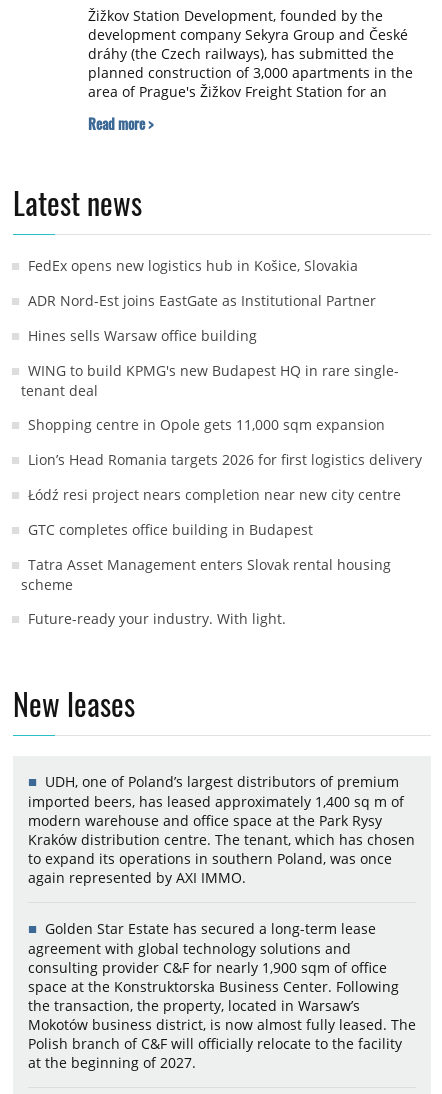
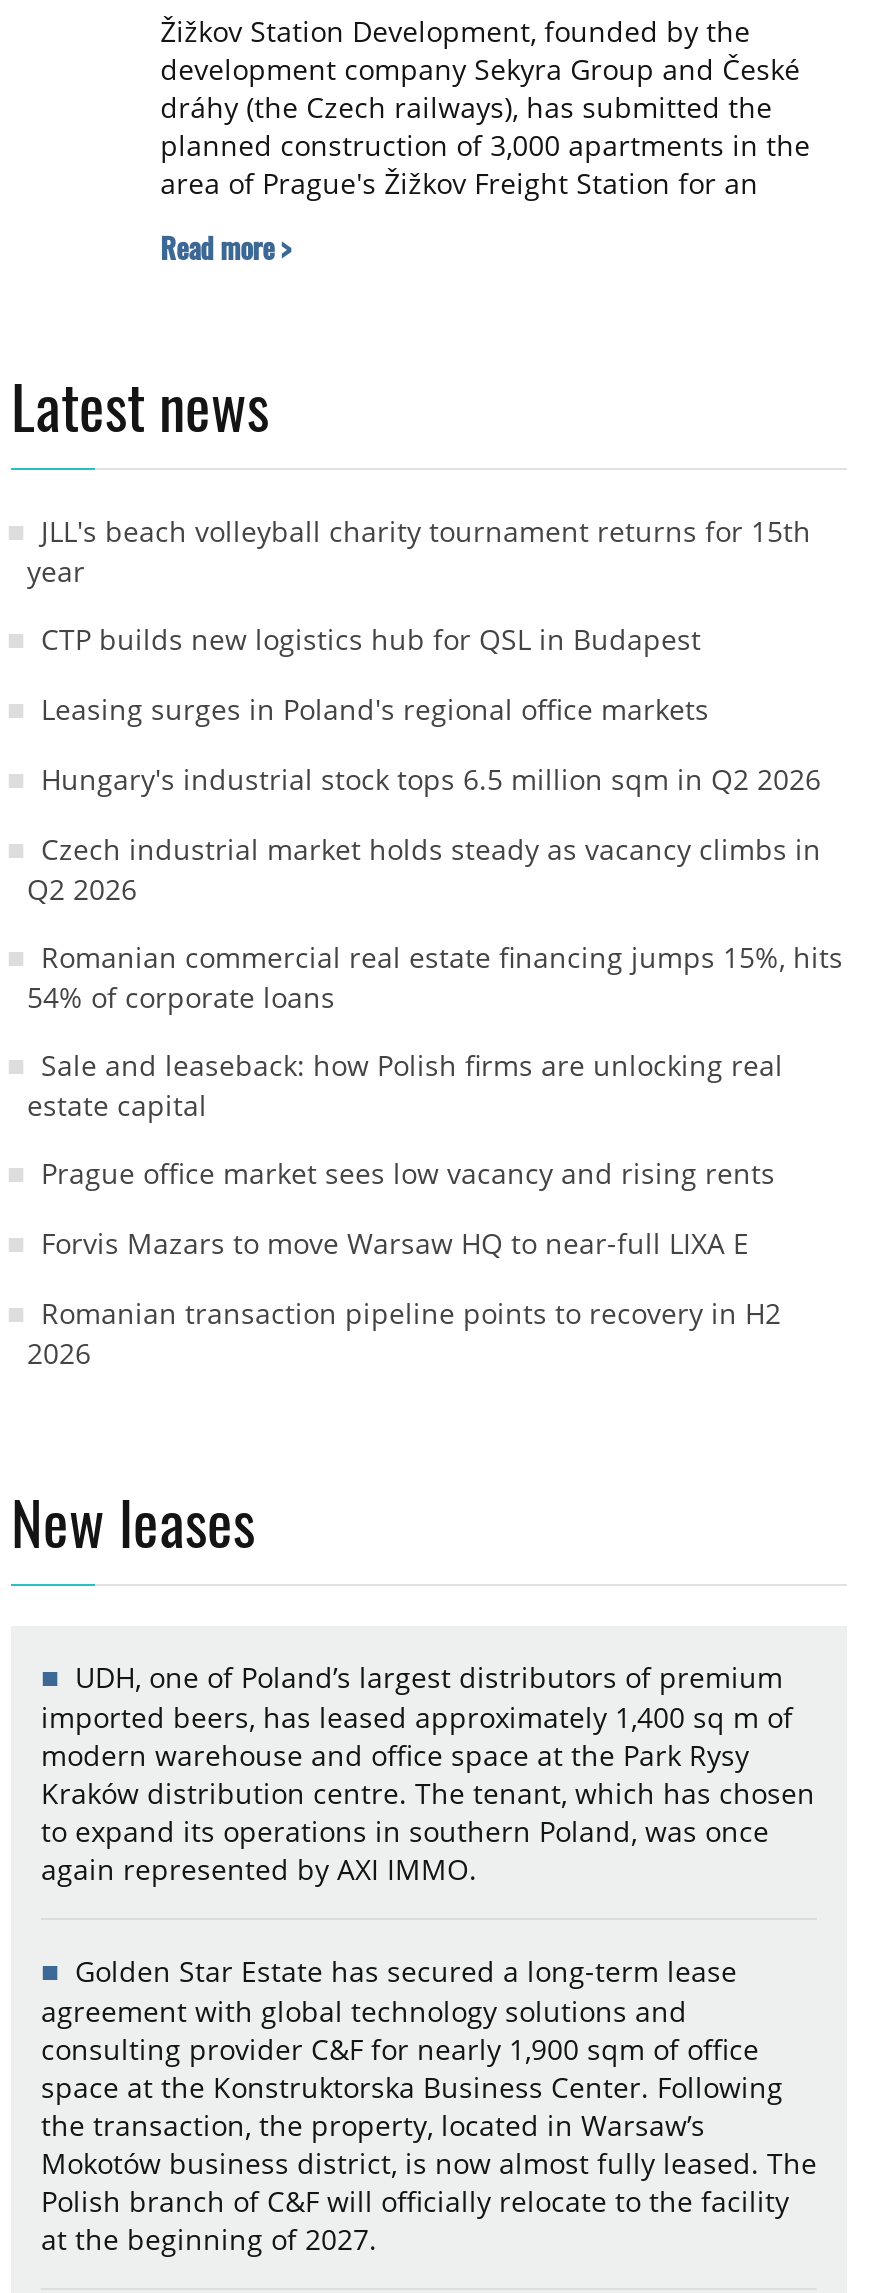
- FedEx opens new logistics hub in Košice, Slovakia
+ JLL's beach volleyball charity tournament returns for 15th
+ year

- ADR Nord-Est joins EastGate as Institutional Partner
+ CTP builds new logistics hub for QSL in Budapest

- Hines sells Warsaw office building
+ Leasing surges in Poland's regional office markets

- WING to build KPMG's new Budapest HQ in rare single-
- tenant deal
+ Hungary's industrial stock tops 6.5 million sqm in Q2 2026

- Shopping centre in Opole gets 11,000 sqm expansion
+ Czech industrial market holds steady as vacancy climbs in
+ Q2 2026

- Lion’s Head Romania targets 2026 for first logistics delivery
+ Romanian commercial real estate financing jumps 15%, hits
+ 54% of corporate loans

- Łódź resi project nears completion near new city centre
+ Sale and leaseback: how Polish firms are unlocking real
+ estate capital

- GTC completes office building in Budapest
+ Prague office market sees low vacancy and rising rents

- Tatra Asset Management enters Slovak rental housing
- scheme
+ Forvis Mazars to move Warsaw HQ to near-full LIXA E

- Future-ready your industry. With light.
+ Romanian transaction pipeline points to recovery in H2
+ 2026
